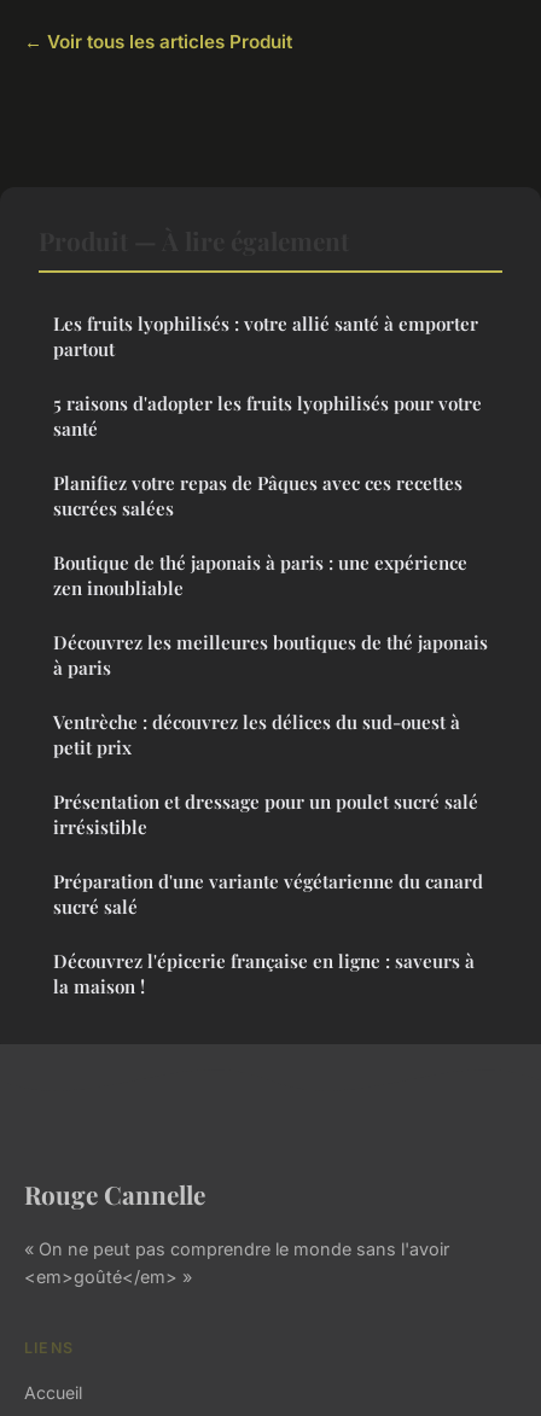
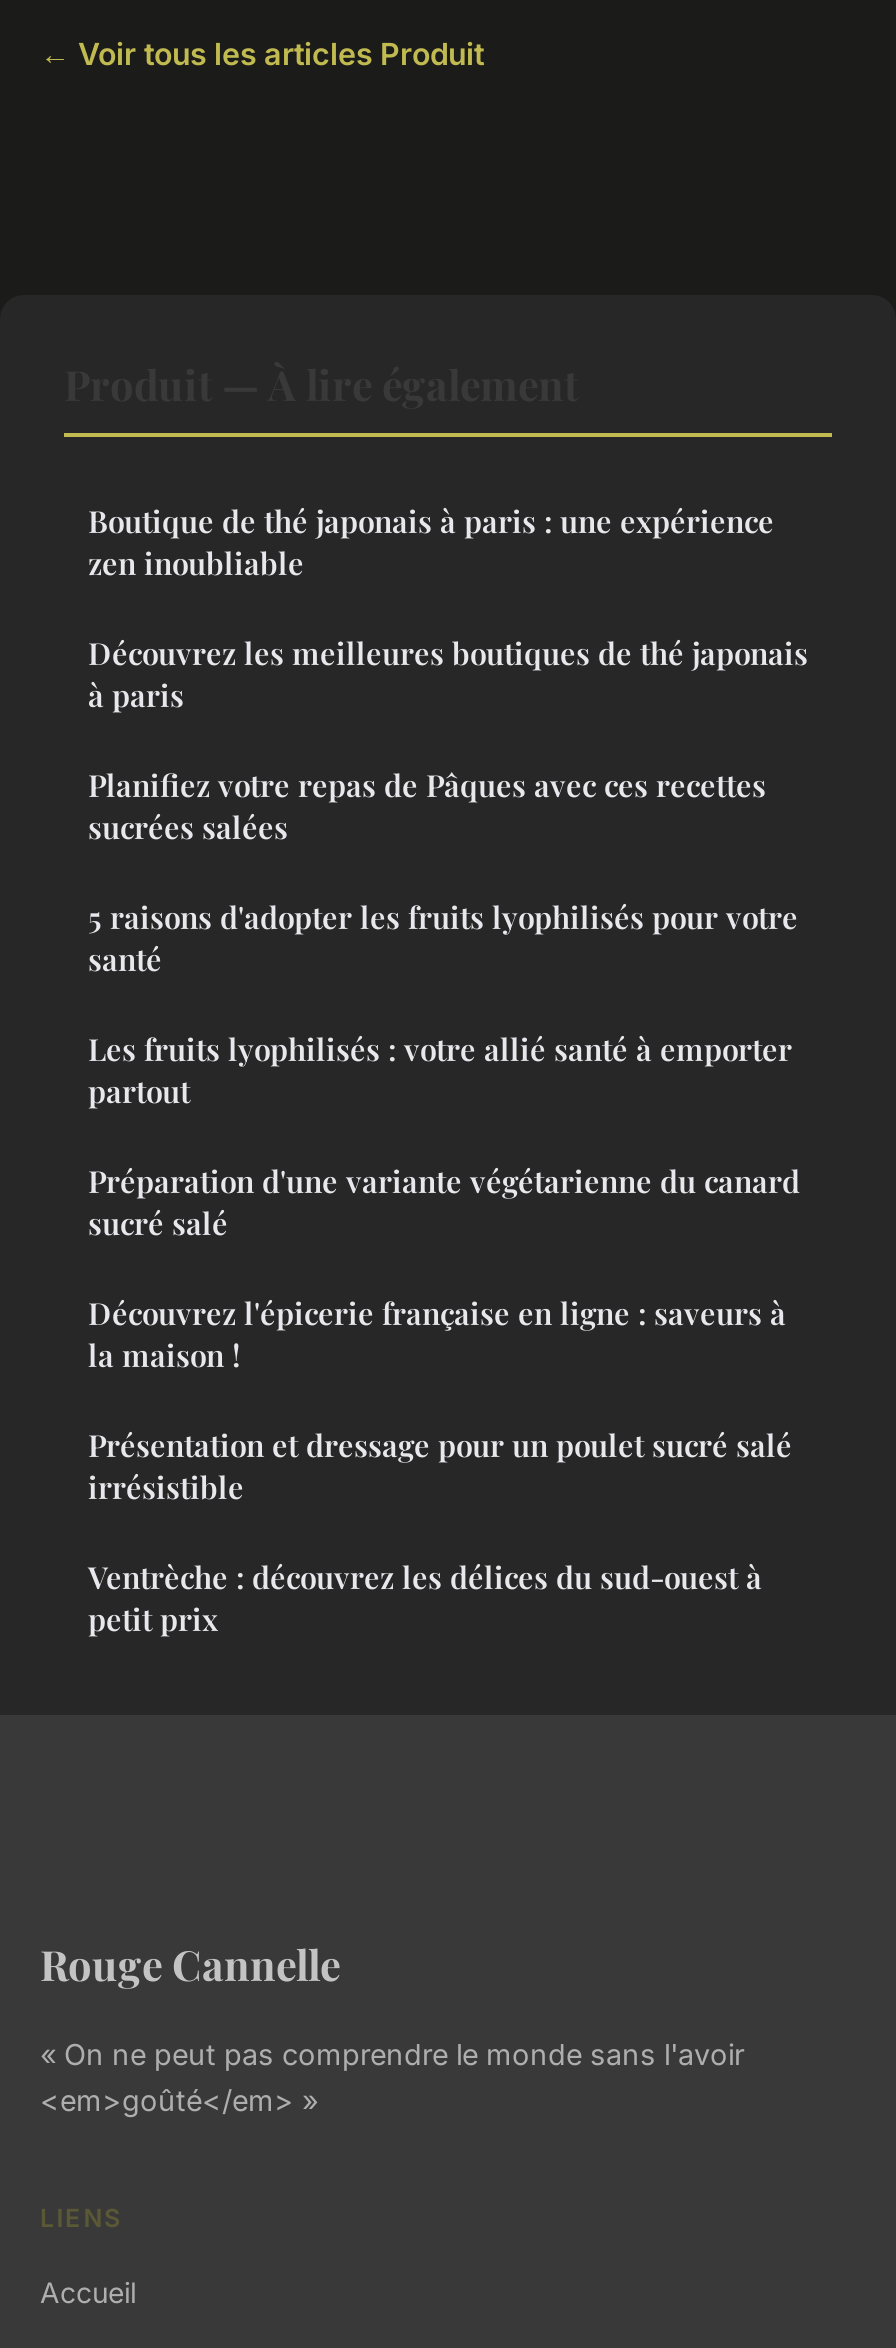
moved down: Les fruits lyophilisés : votre allié santé à emporter | partout | 5 raisons d'adopter les fruits lyophilisés pour votre | santé | Planifiez votre repas de Pâques avec ces recettes | sucrées salées

moved up: Boutique de thé japonais à paris : une expérience | zen inoubliable | Découvrez les meilleures boutiques de thé japonais | à paris

moved down: Ventrèche : découvrez les délices du sud-ouest à | petit prix | Présentation et dressage pour un poulet sucré salé | irrésistible

moved up: Préparation d'une variante végétarienne du canard | sucré salé | Découvrez l'épicerie française en ligne : saveurs à | la maison !
